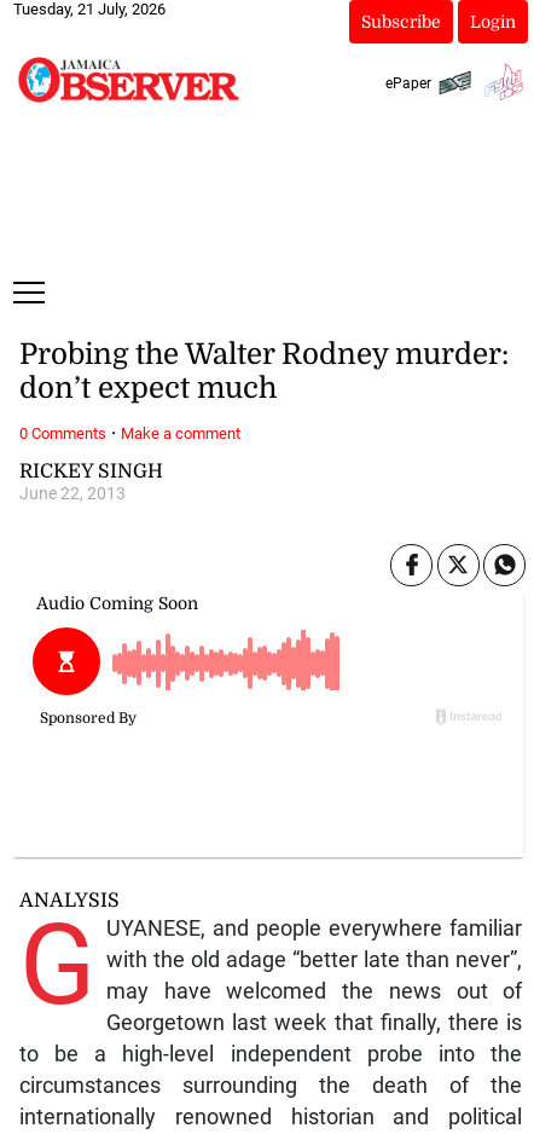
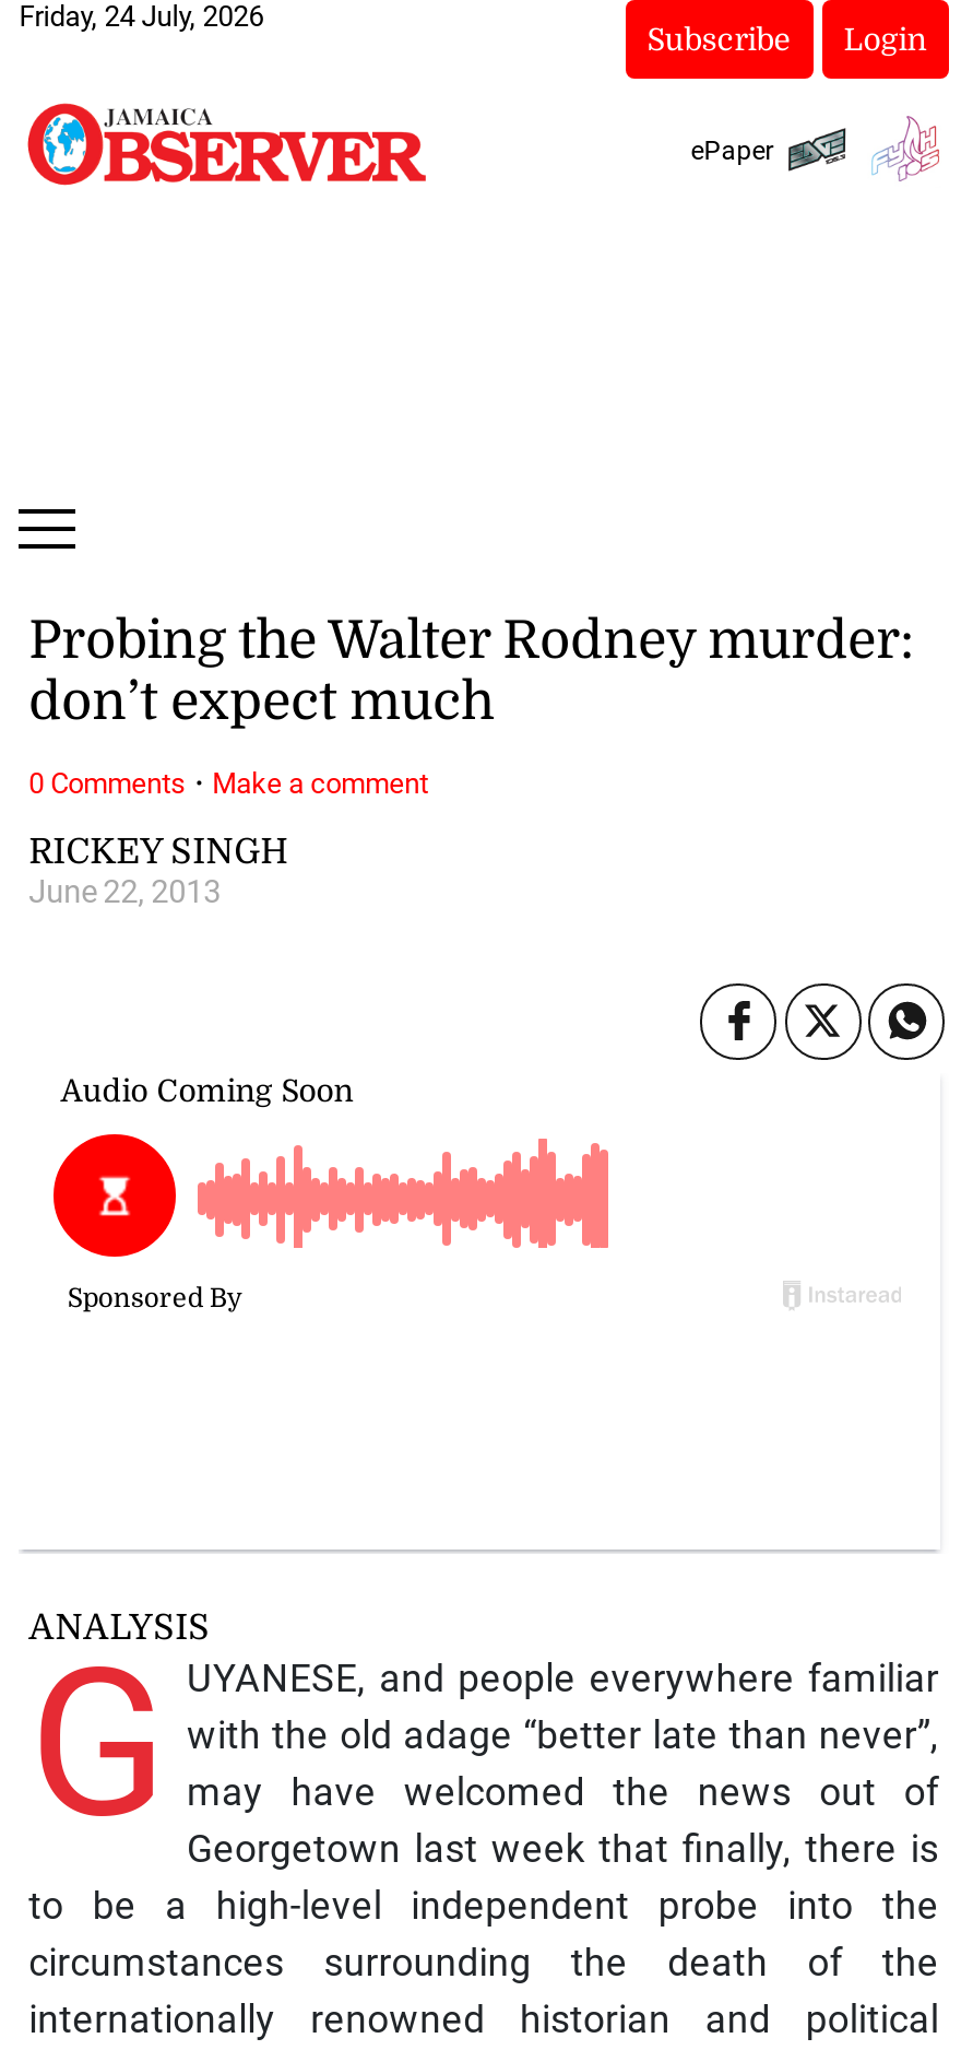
- Tuesday, 21 July, 2026
+ Friday, 24 July, 2026
